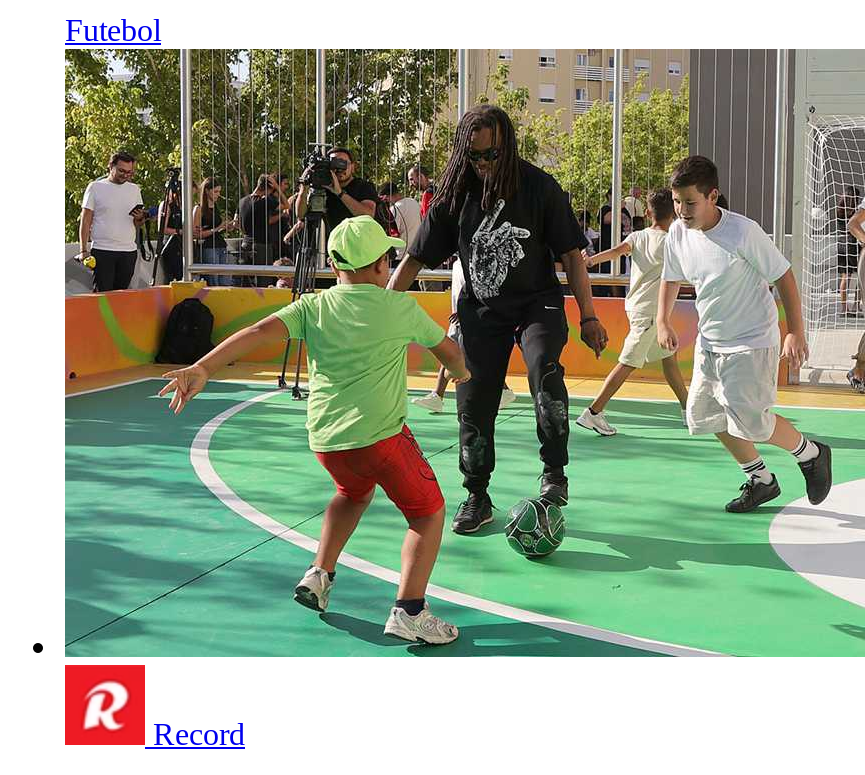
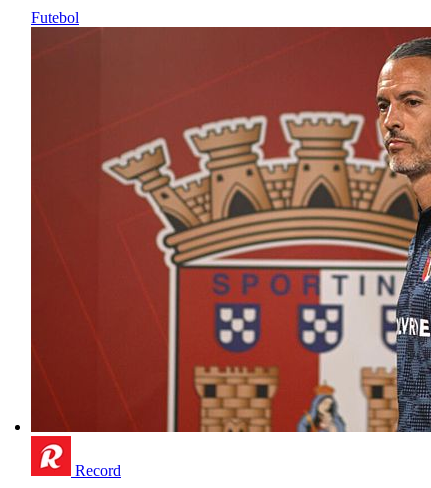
- [image]
+ [image]
